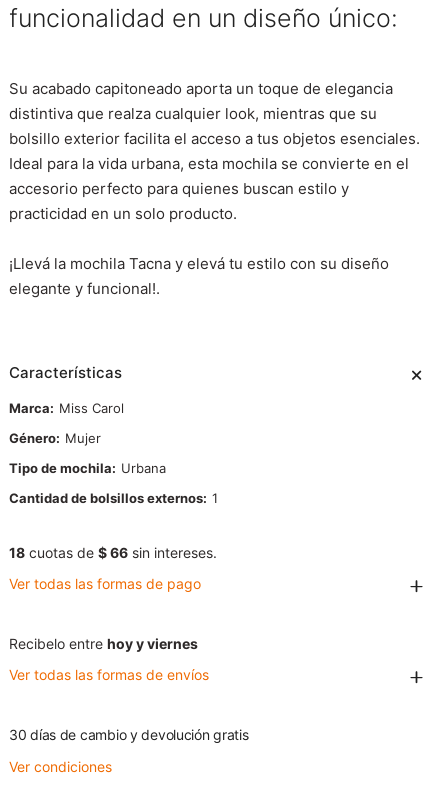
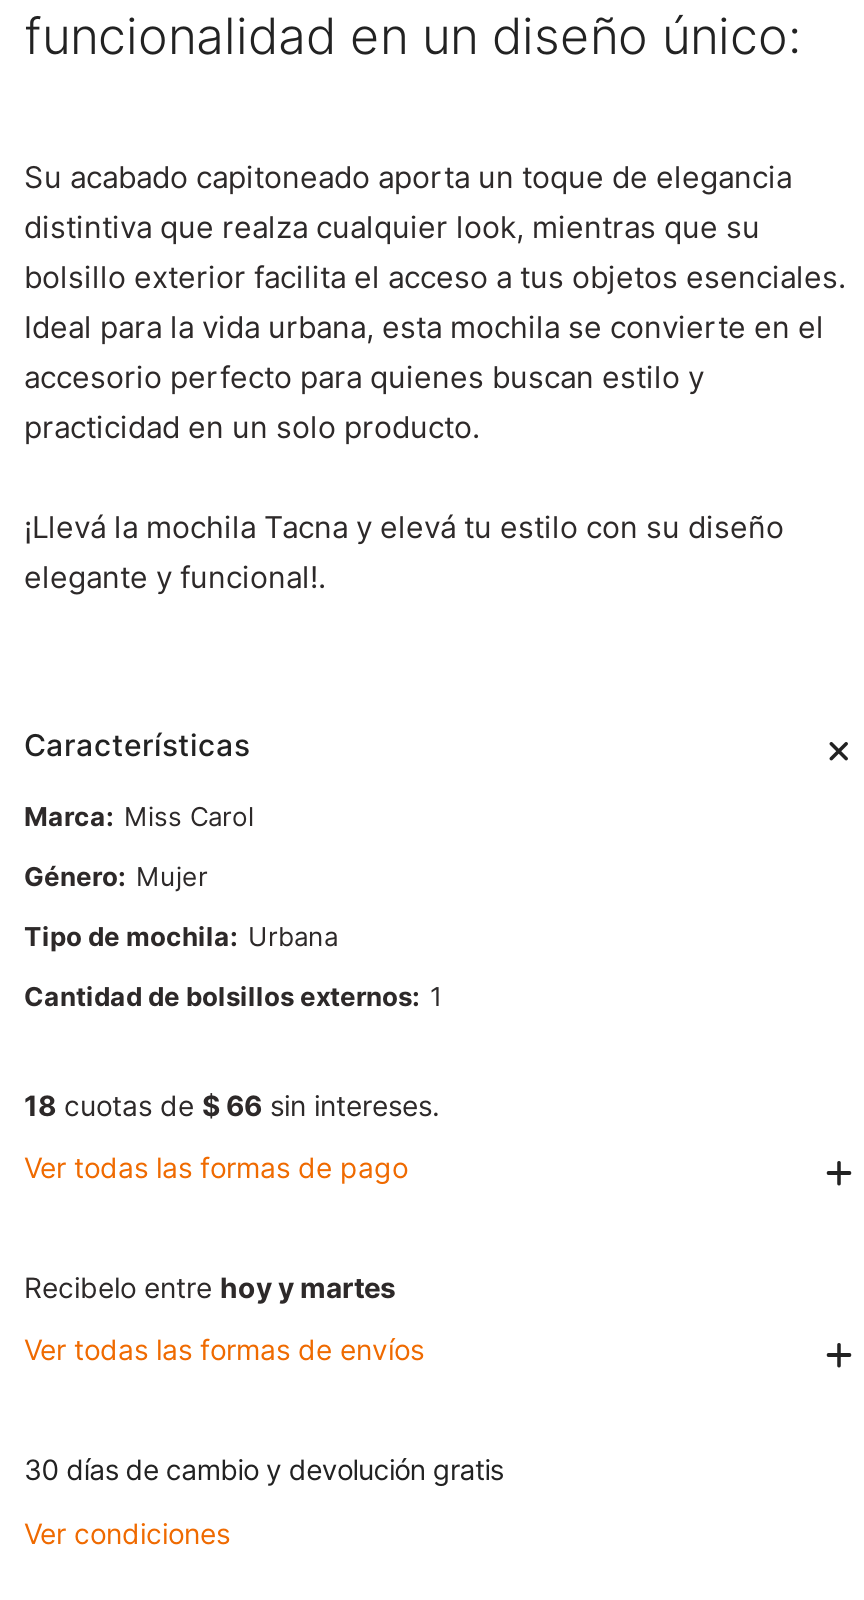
- Recibelo entre hoy y viernes
+ Recibelo entre hoy y martes
